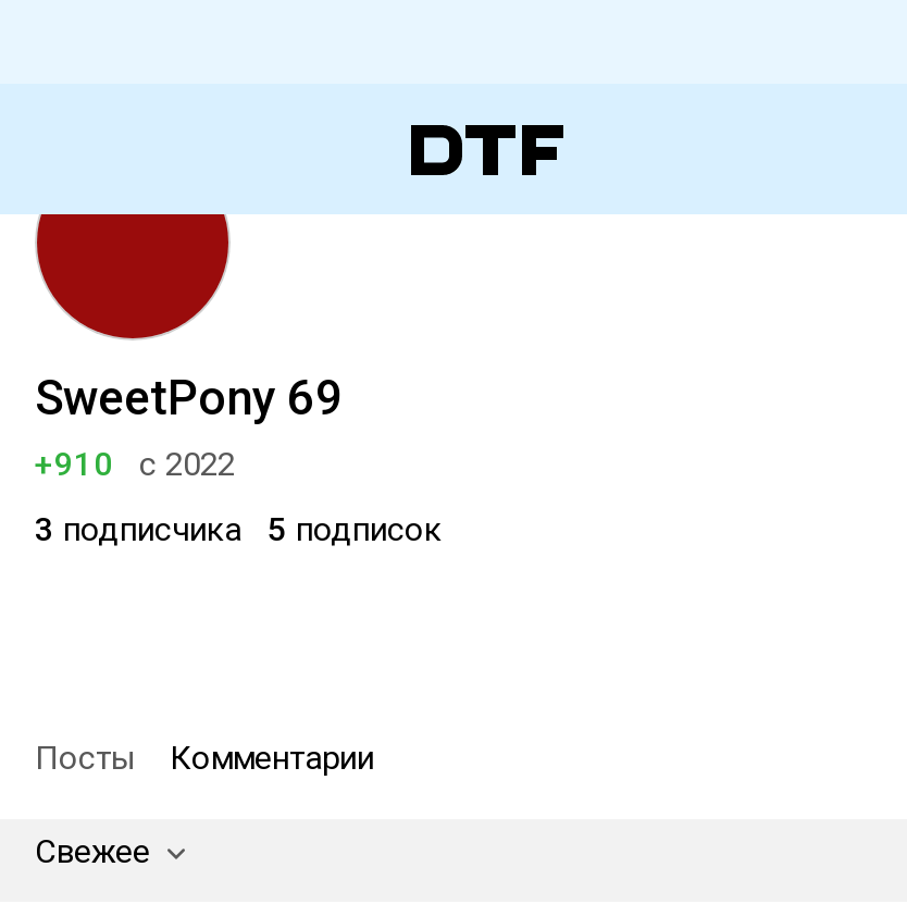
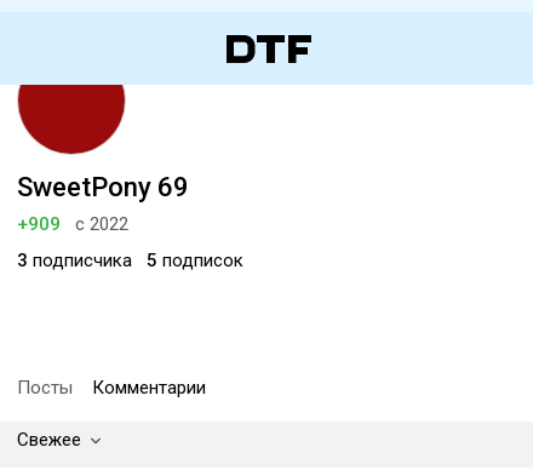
- +910 с 2022
+ +909 с 2022
